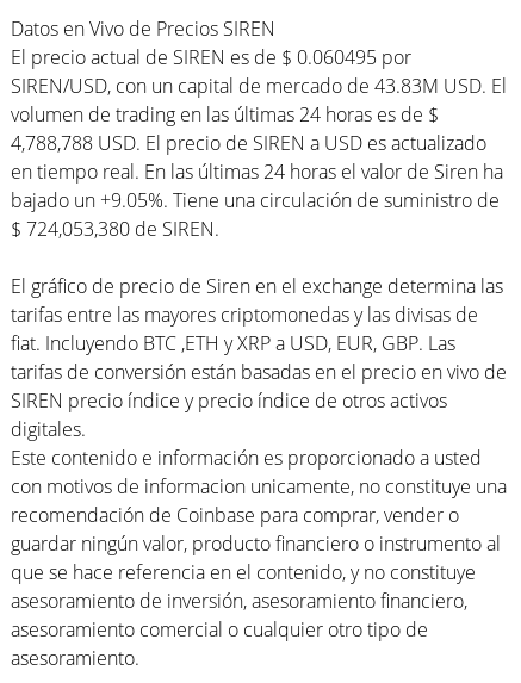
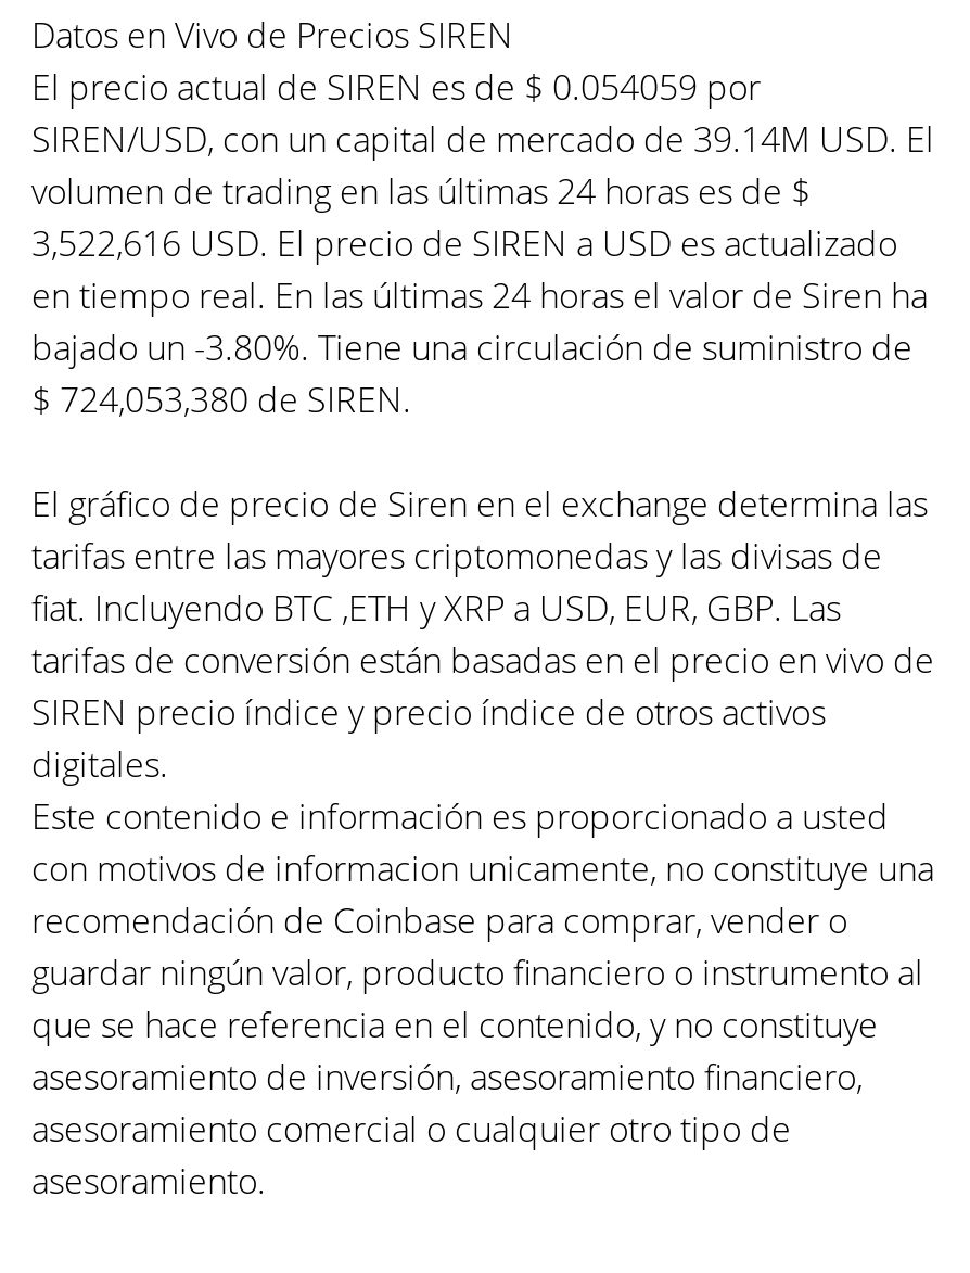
- El precio actual de SIREN es de $ 0.060495 por
+ El precio actual de SIREN es de $ 0.054059 por

- SIREN/USD, con un capital de mercado de 43.83M USD. El
+ SIREN/USD, con un capital de mercado de 39.14M USD. El

- 4,788,788 USD. El precio de SIREN a USD es actualizado
+ 3,522,616 USD. El precio de SIREN a USD es actualizado

- bajado un +9.05%. Tiene una circulación de suministro de
+ bajado un -3.80%. Tiene una circulación de suministro de
